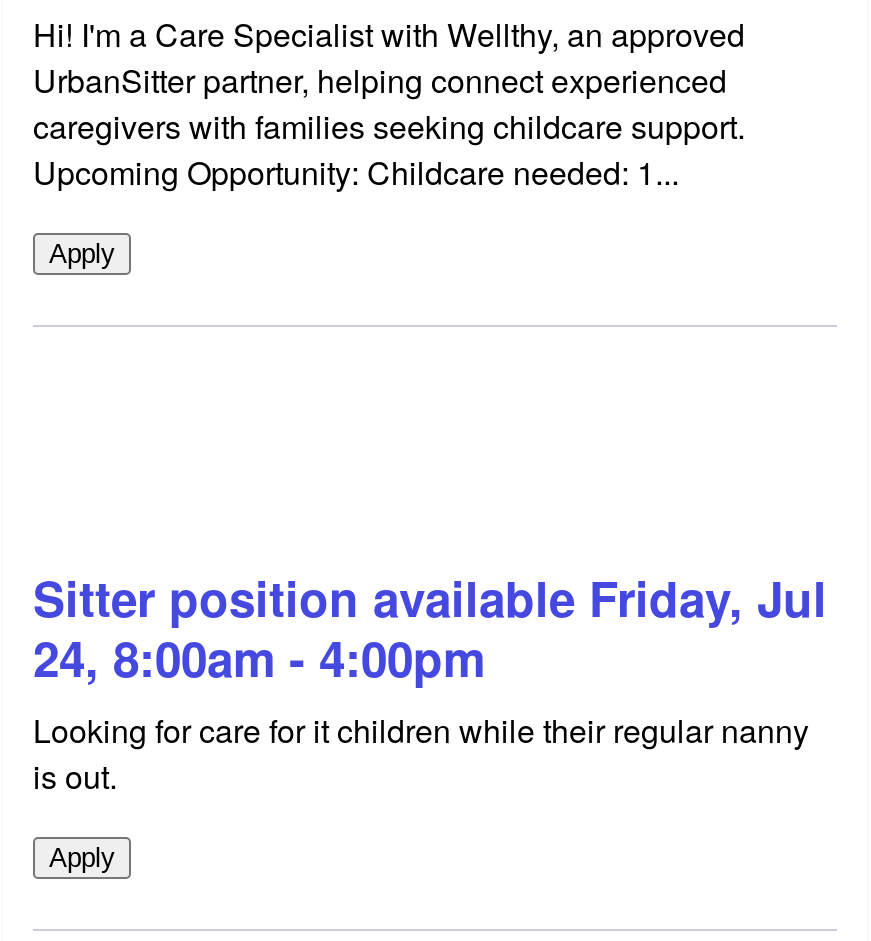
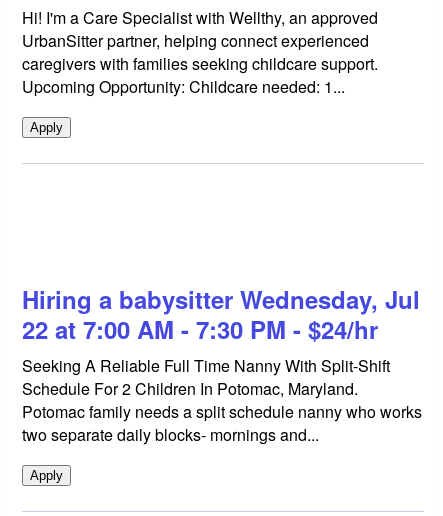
- Sitter position available Friday, Jul
- 24, 8:00am - 4:00pm
- Looking for care for it children while their regular nanny
- is out.
+ Hiring a babysitter Wednesday, Jul
+ 22 at 7:00 AM - 7:30 PM - $24/hr
+ Seeking A Reliable Full Time Nanny With Split-Shift
+ Schedule For 2 Children In Potomac, Maryland.
+ Potomac family needs a split schedule nanny who works
+ two separate daily blocks- mornings and...
